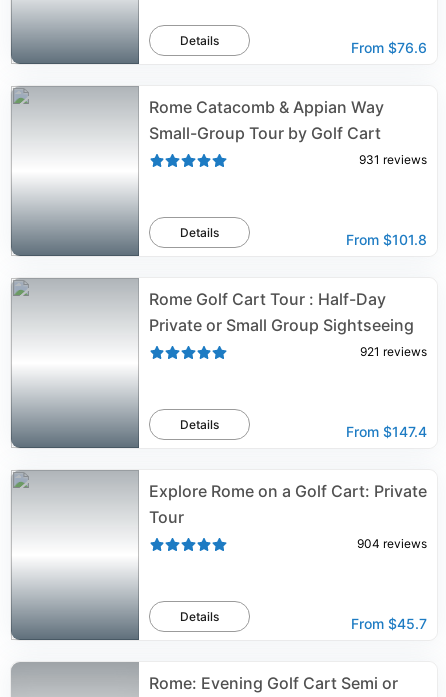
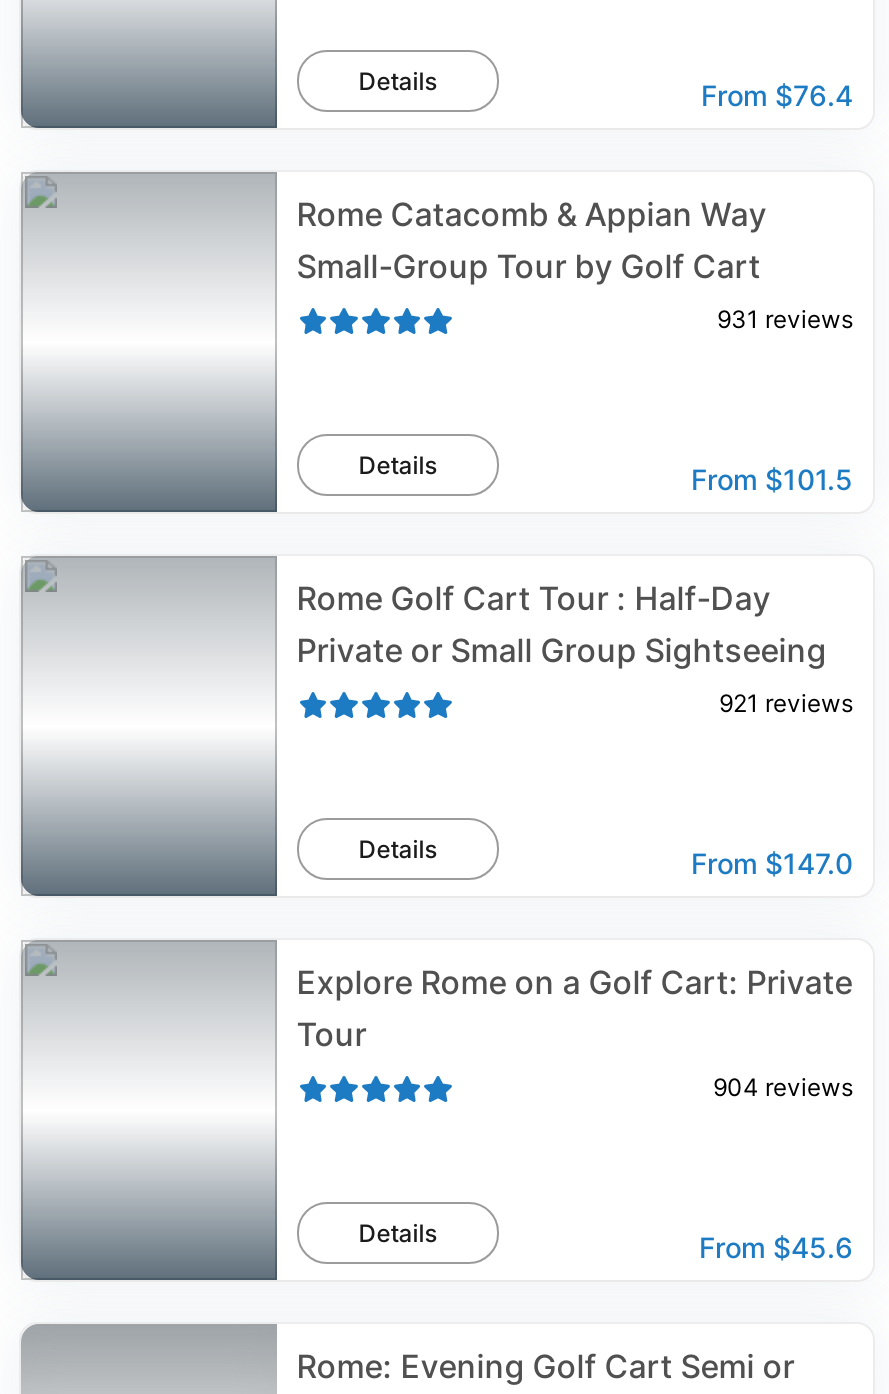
- From $76.6
+ From $76.4

- From $101.8
+ From $101.5

- From $147.4
+ From $147.0

- From $45.7
+ From $45.6
